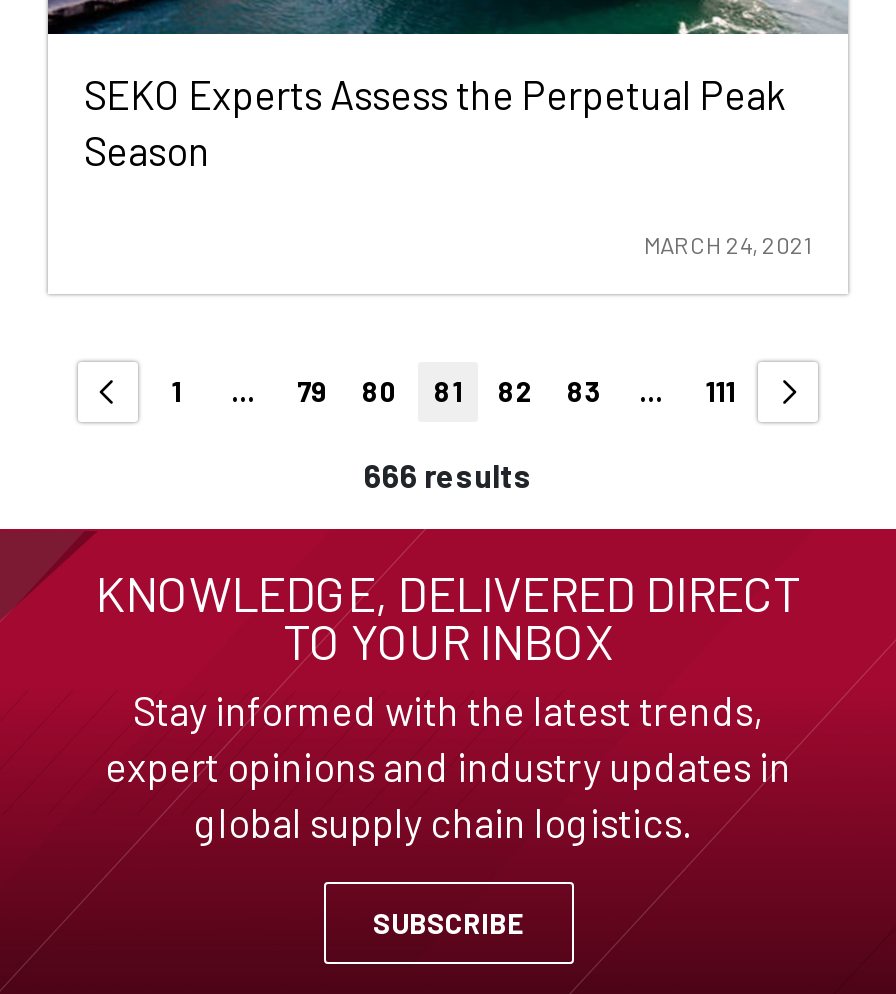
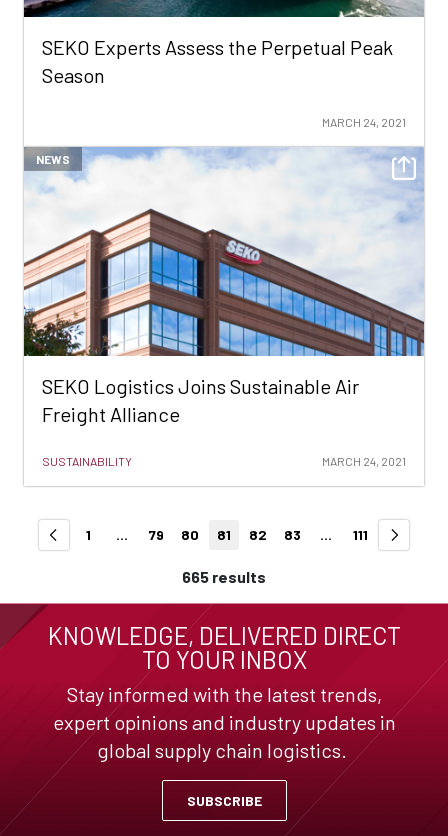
+ [image]
+ NEWS

+ SEKO Logistics Joins Sustainable Air
+ Freight Alliance
+ SUSTAINABILITY
+ MARCH 24, 2021

- 666 results
+ 665 results
